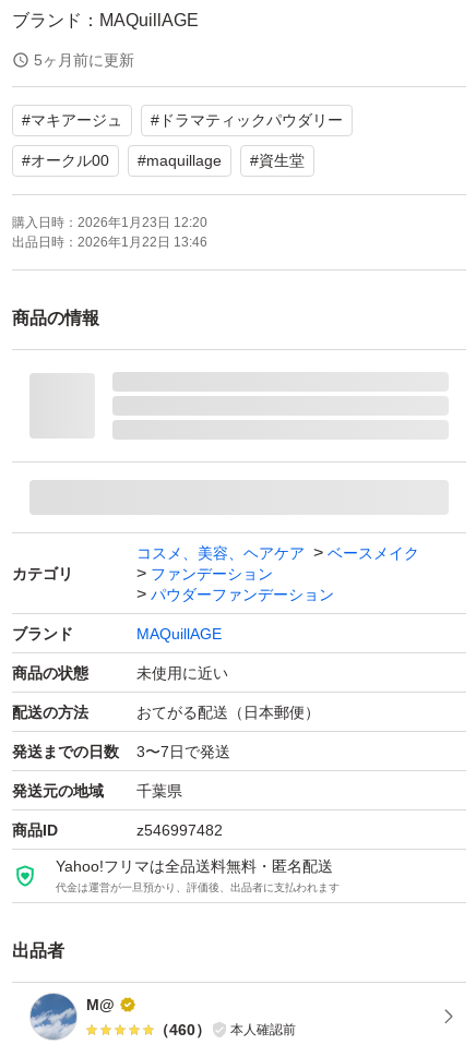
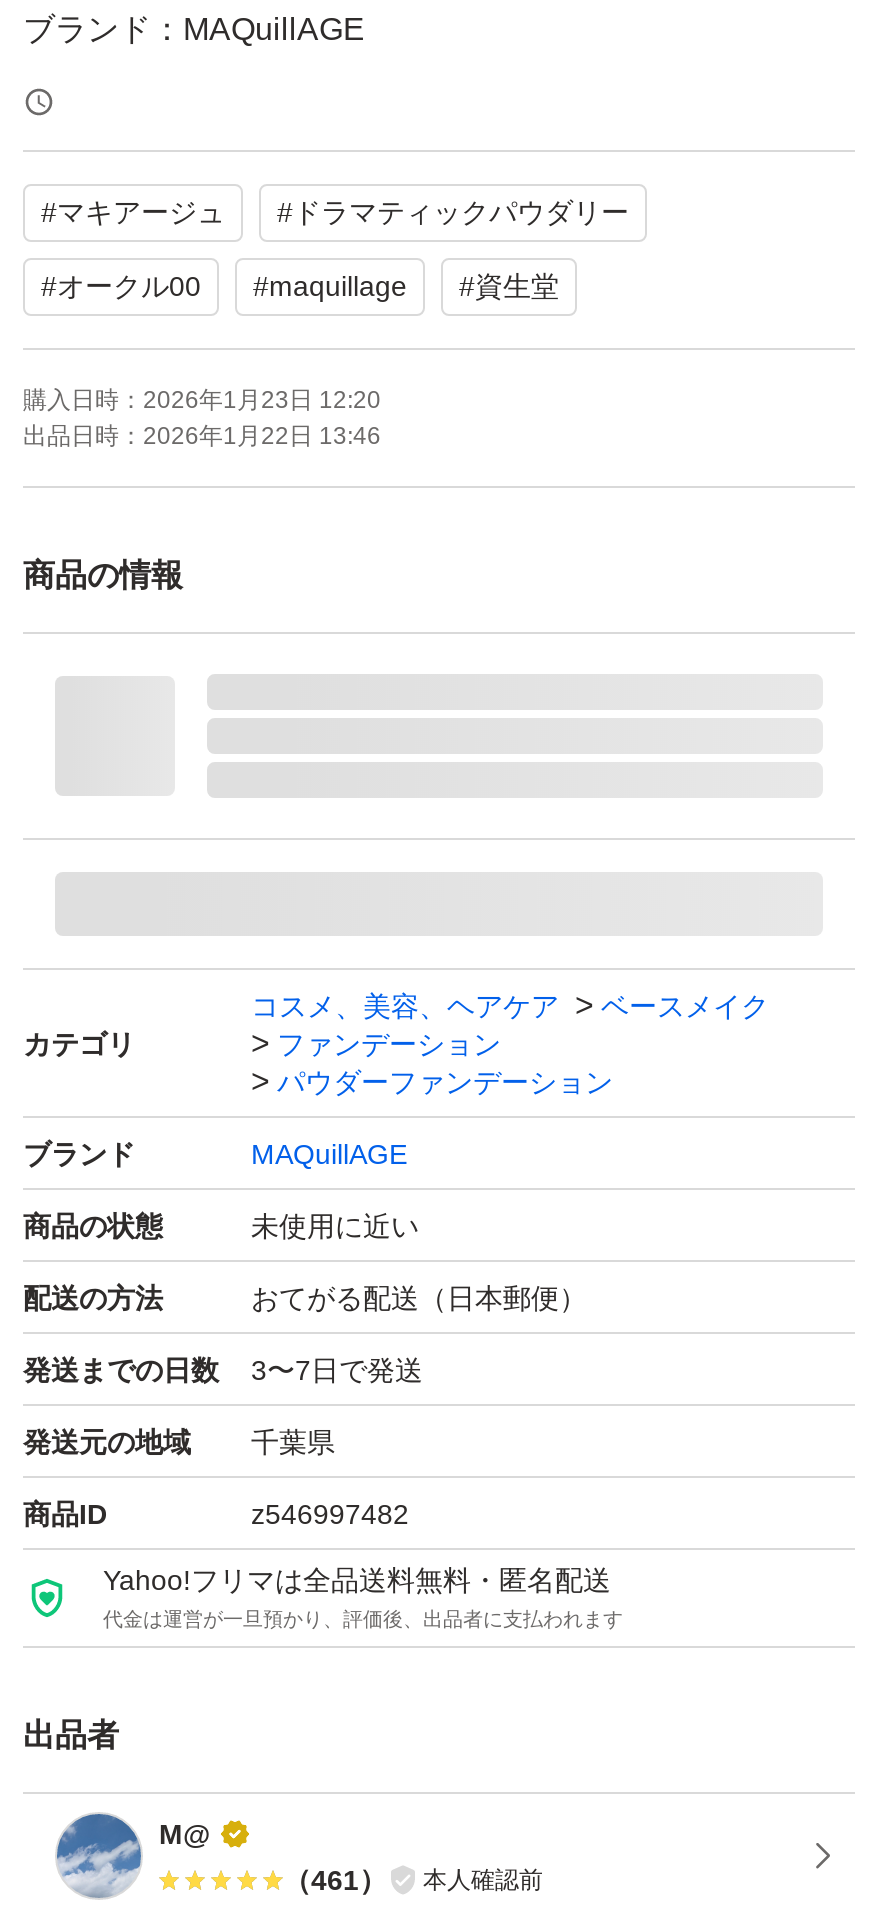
- 5ヶ月前に更新

- （460） 本人確認前
+ （461） 本人確認前
